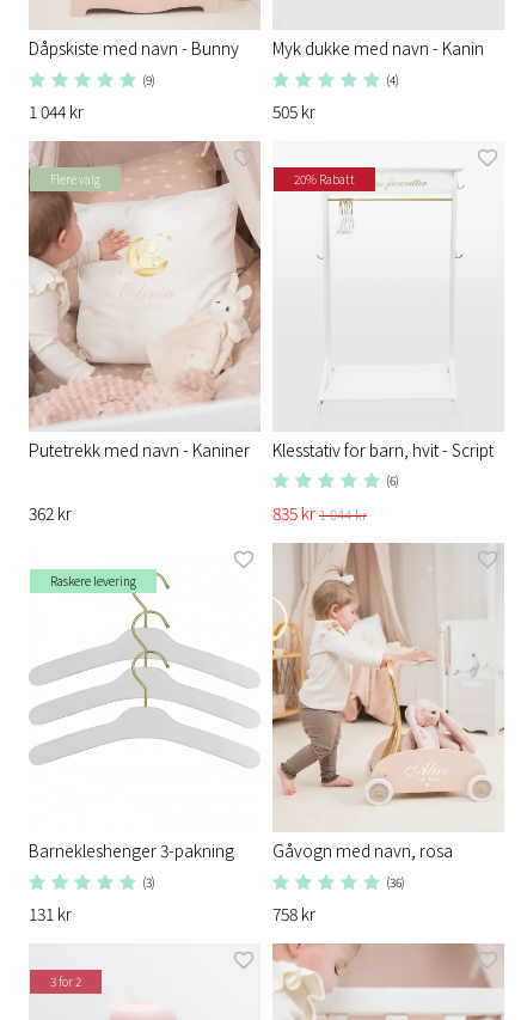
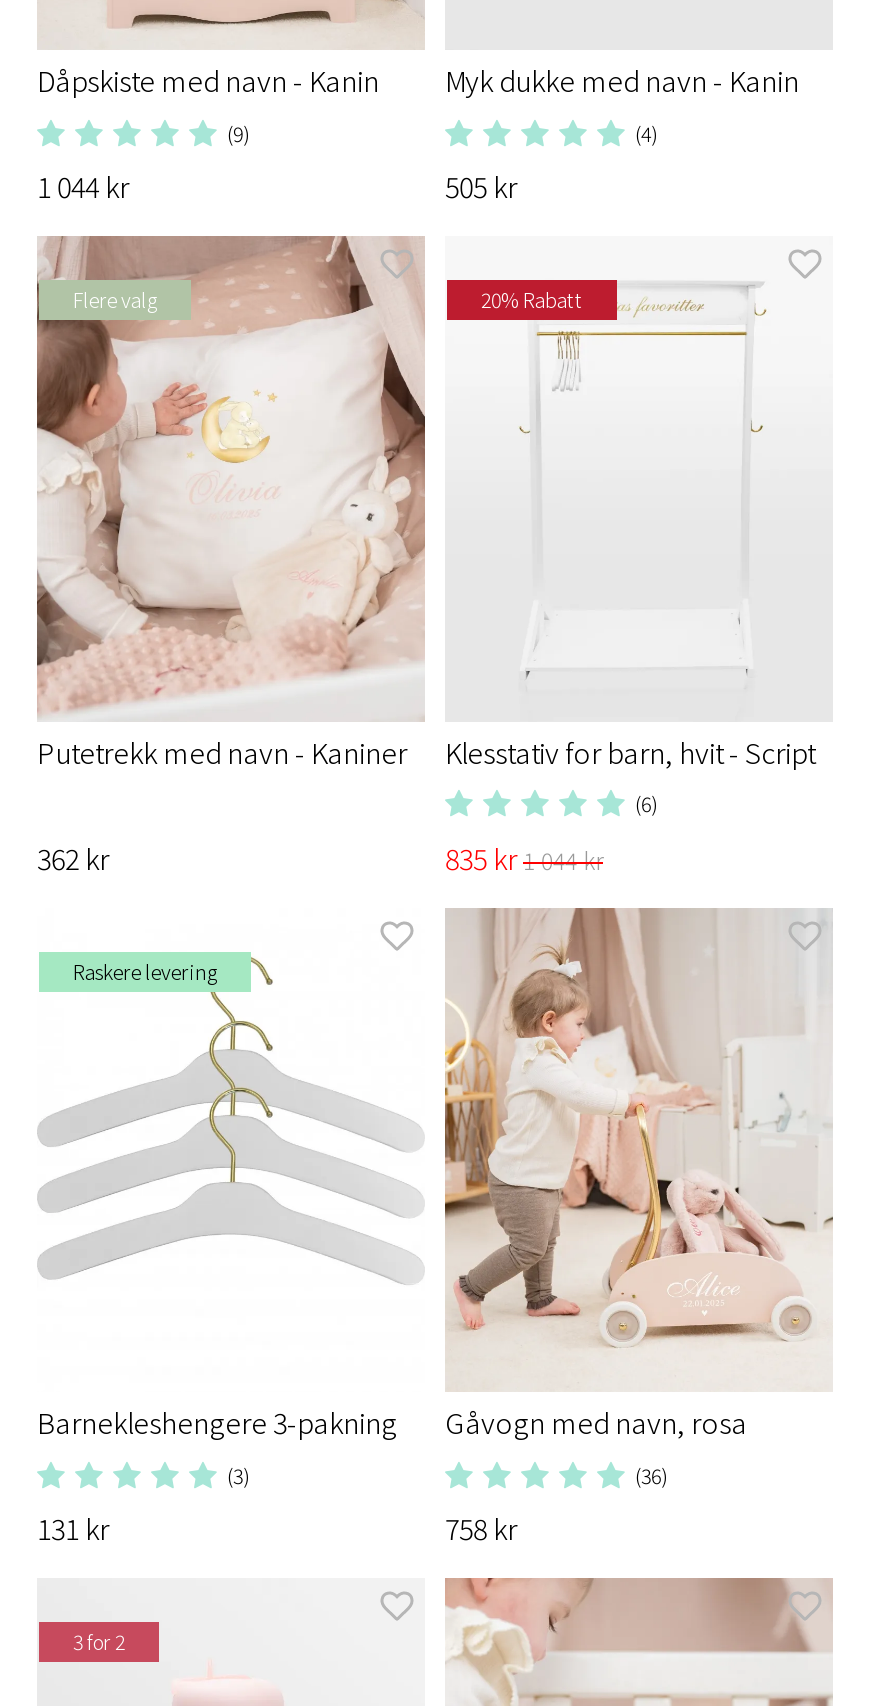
- Dåpskiste med navn - Bunny
+ Dåpskiste med navn - Kanin

- Barnekleshenger 3-pakning
+ Barnekleshengere 3-pakning
